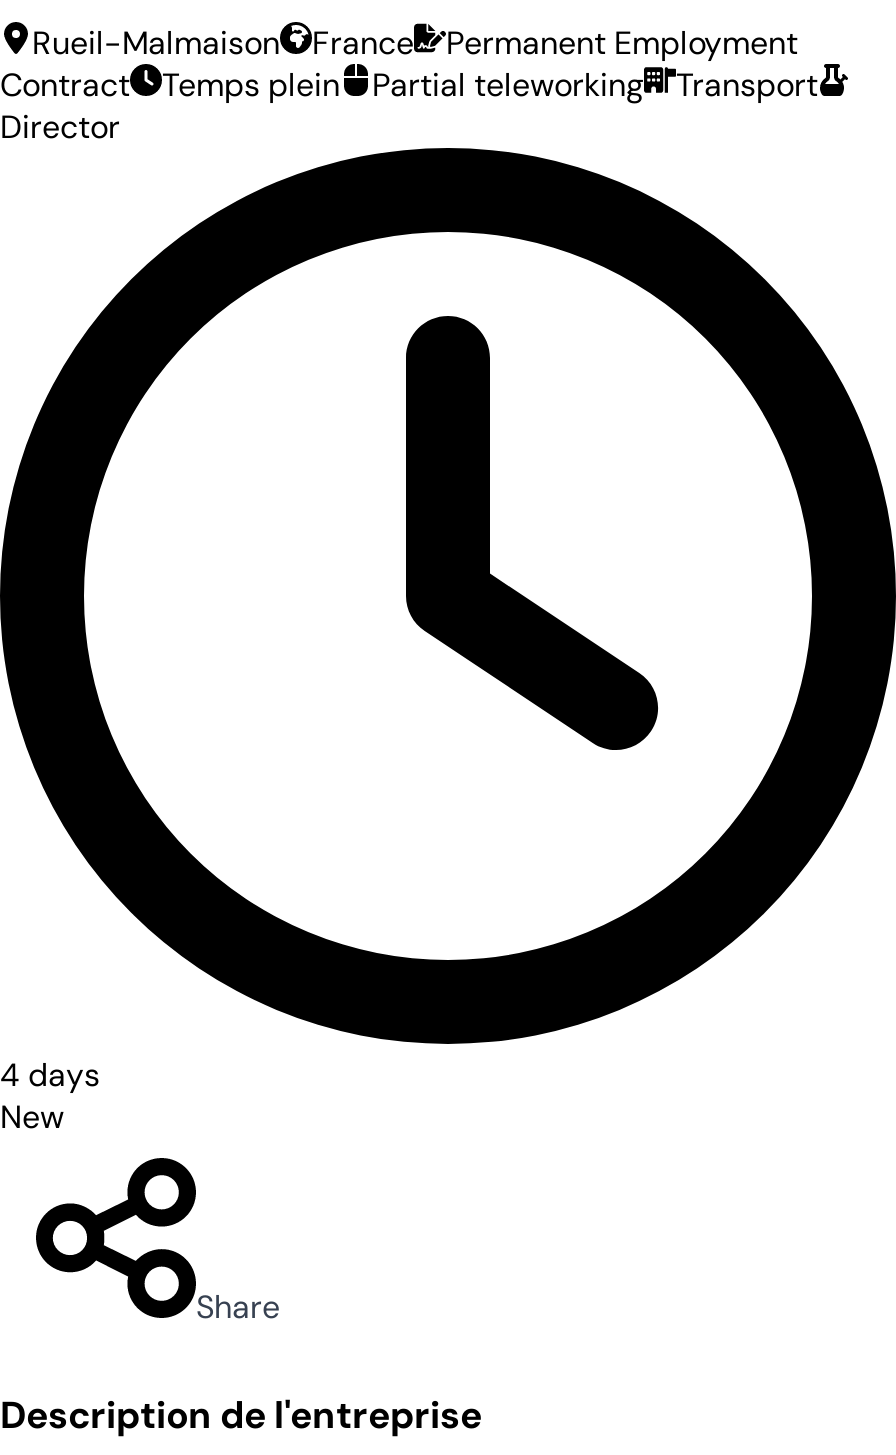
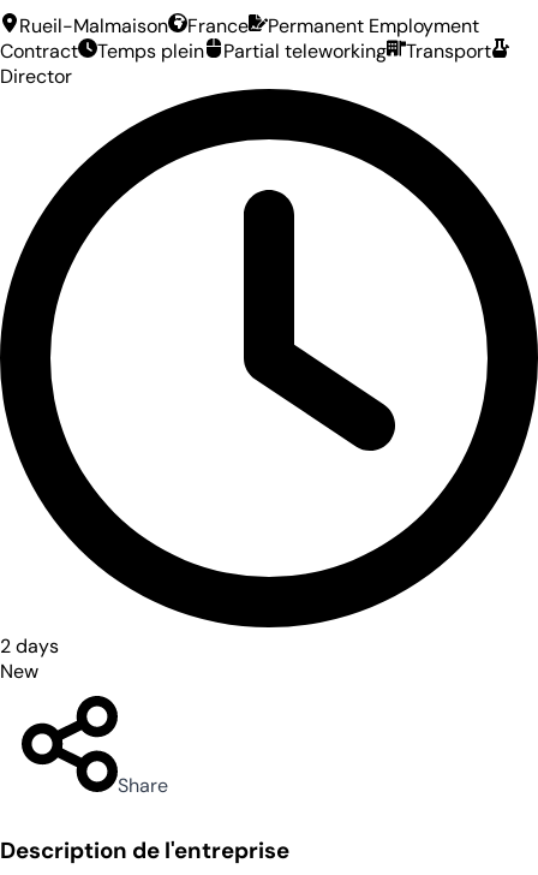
- 4 days
+ 2 days
